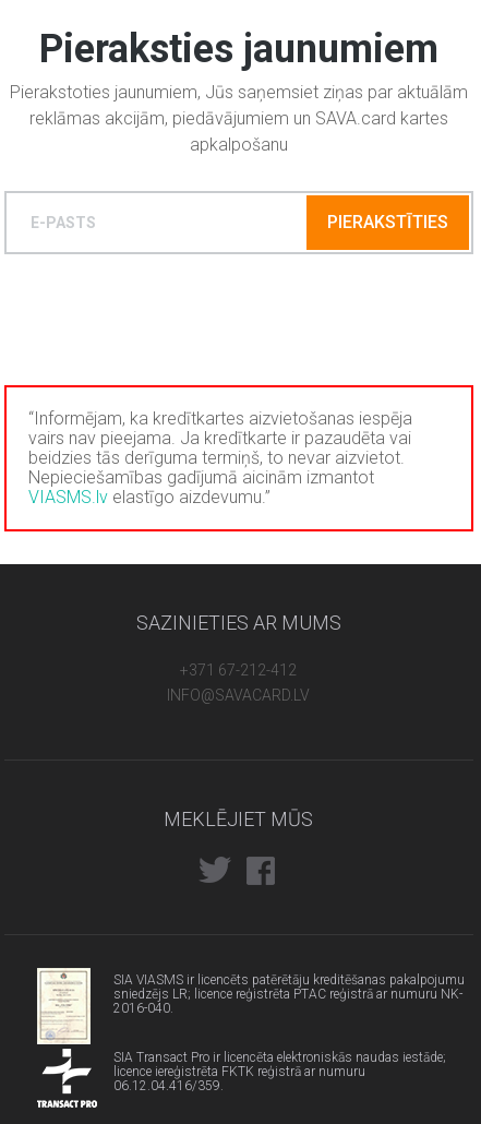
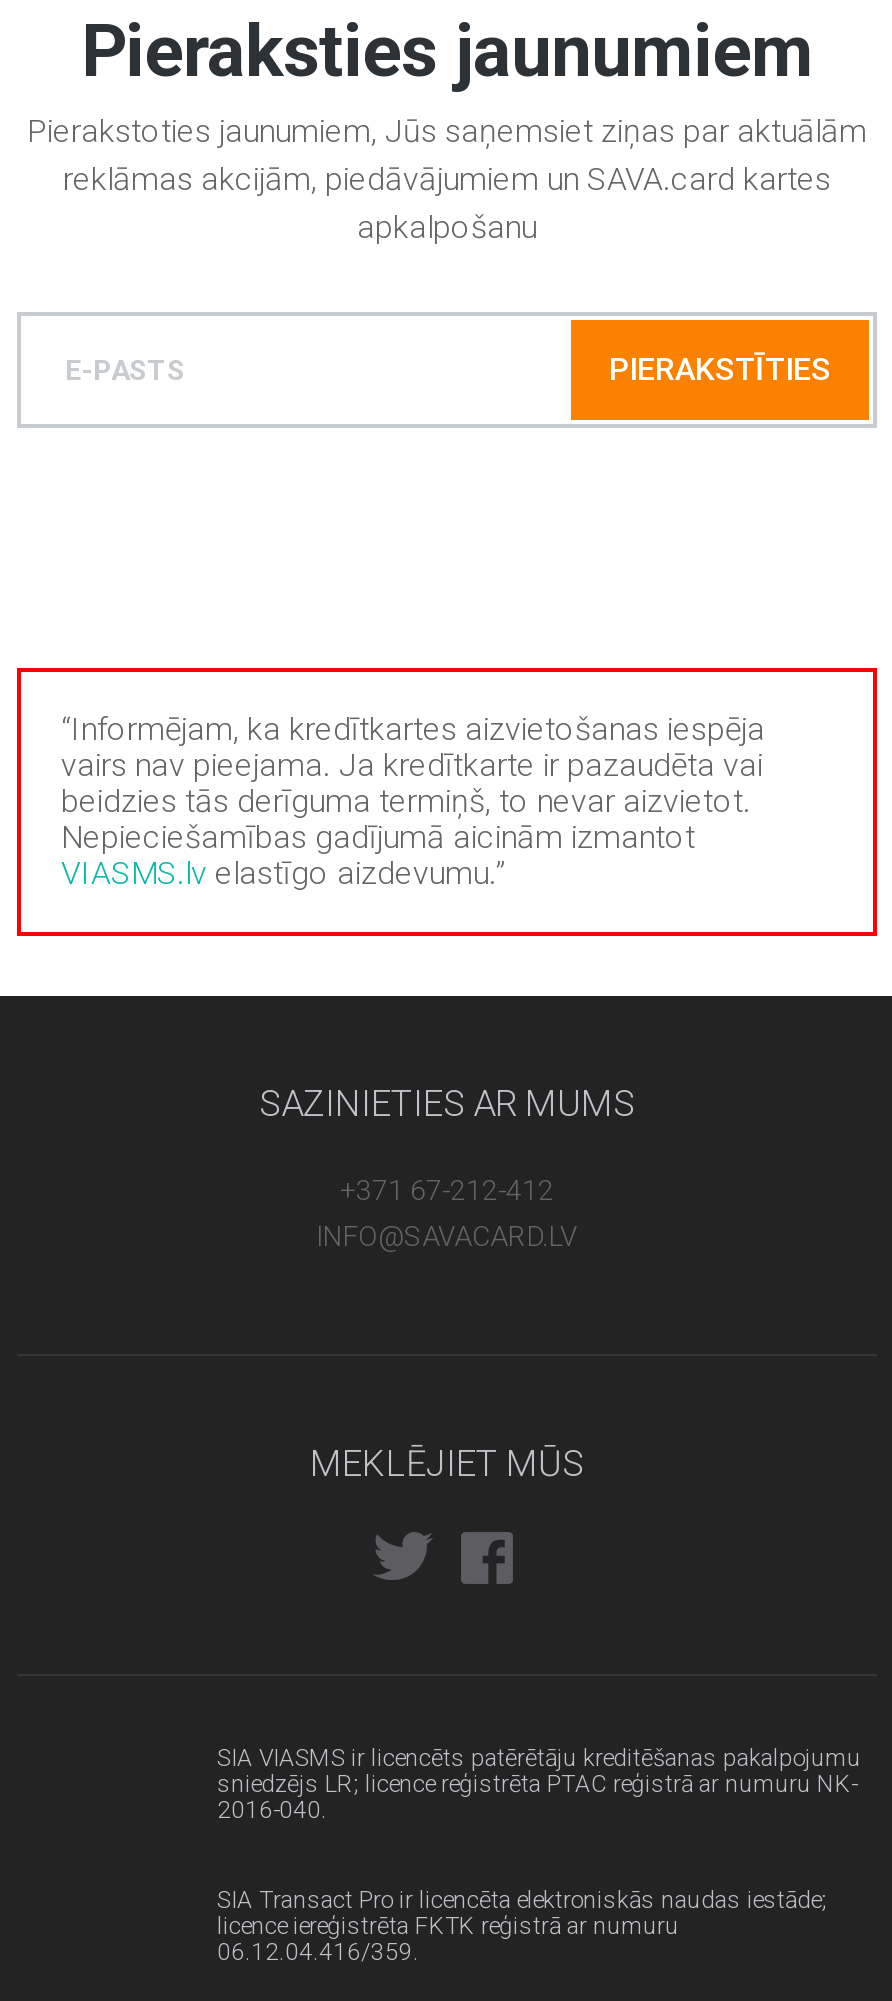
- [image]
